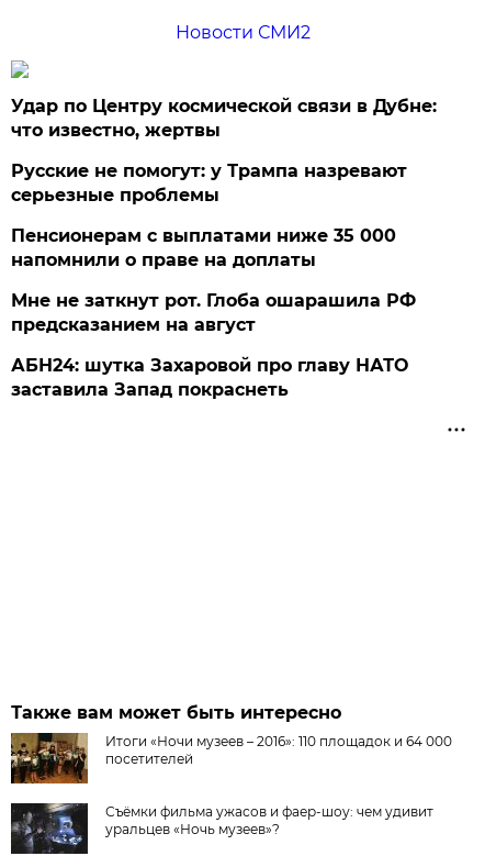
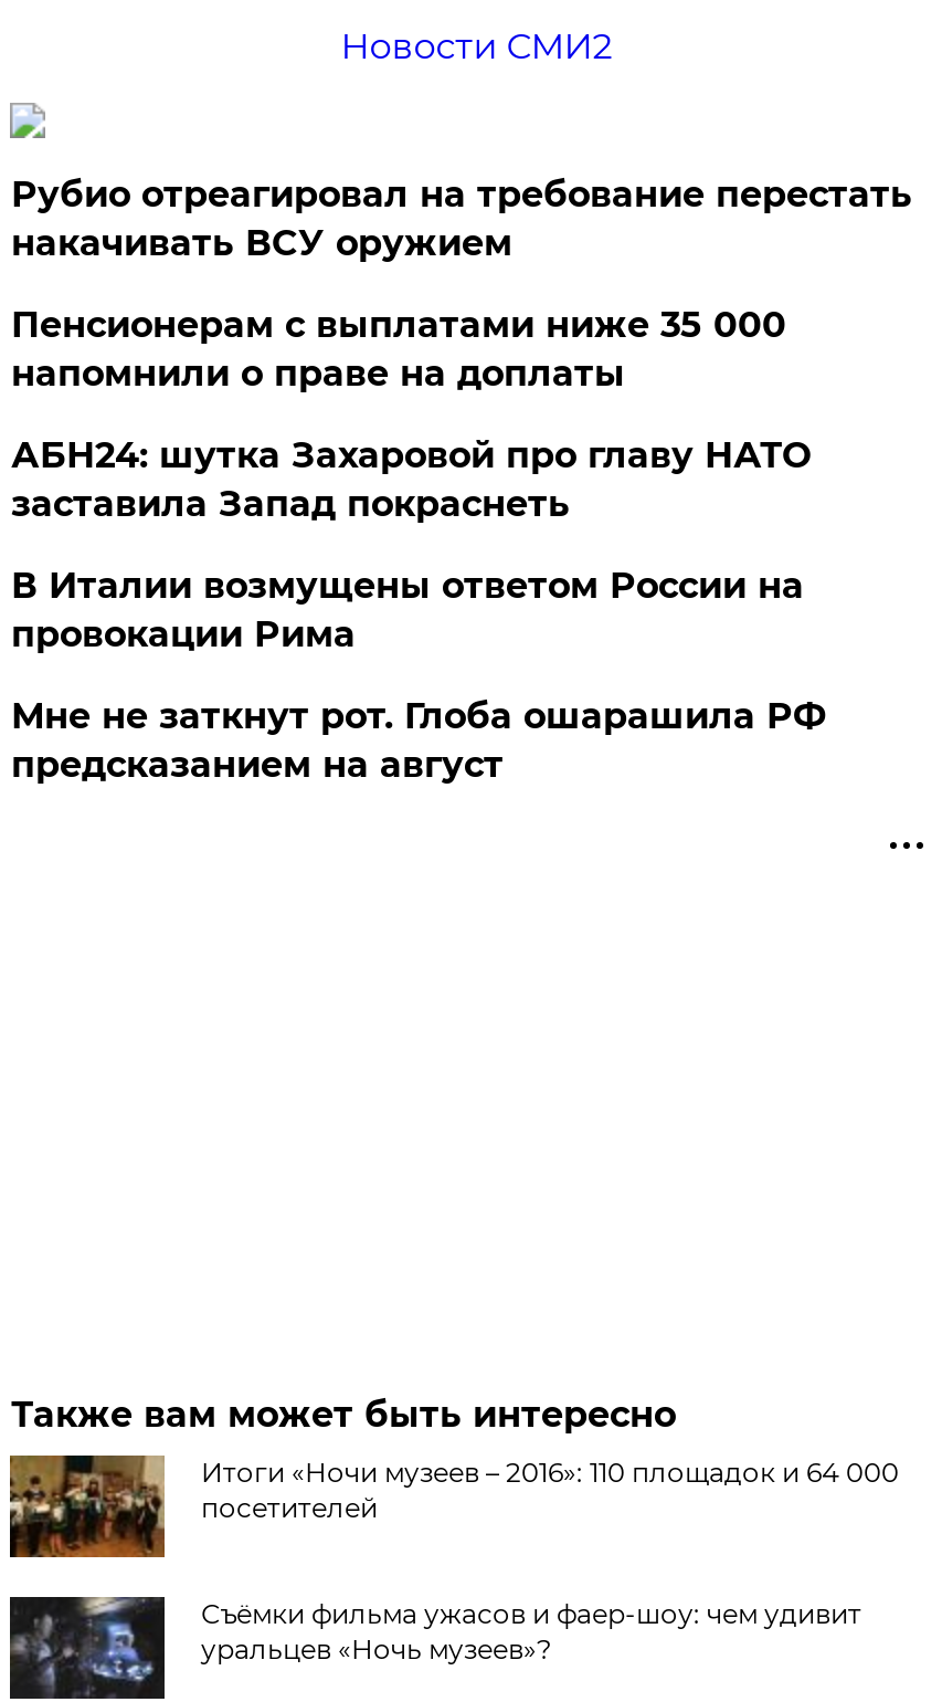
- Удар по Центру космической связи в Дубне:
- что известно, жертвы
- Русские не помогут: у Трампа назревают
- серьезные проблемы
+ Рубио отреагировал на требование перестать
+ накачивать ВСУ оружием

moved up: Пенсионерам с выплатами ниже 35 000 | напомнили о праве на доплаты

+ В Италии возмущены ответом России на
+ провокации Рима

moved down: Мне не заткнут рот. Глоба ошарашила РФ | предсказанием на август

moved up: АБН24: шутка Захаровой про главу НАТО | заставила Запад покраснеть
